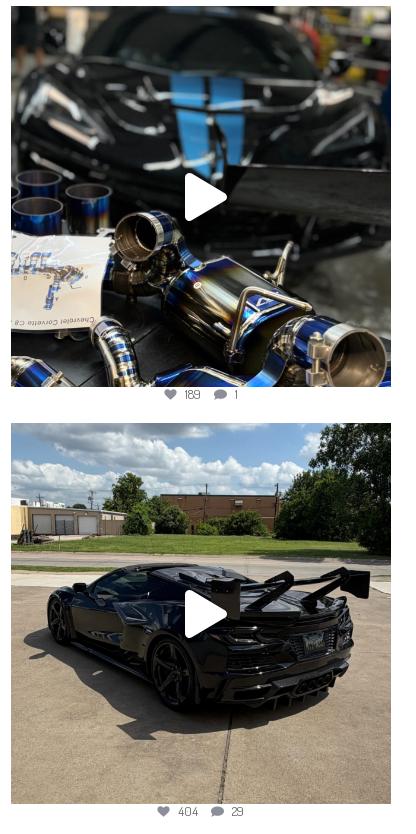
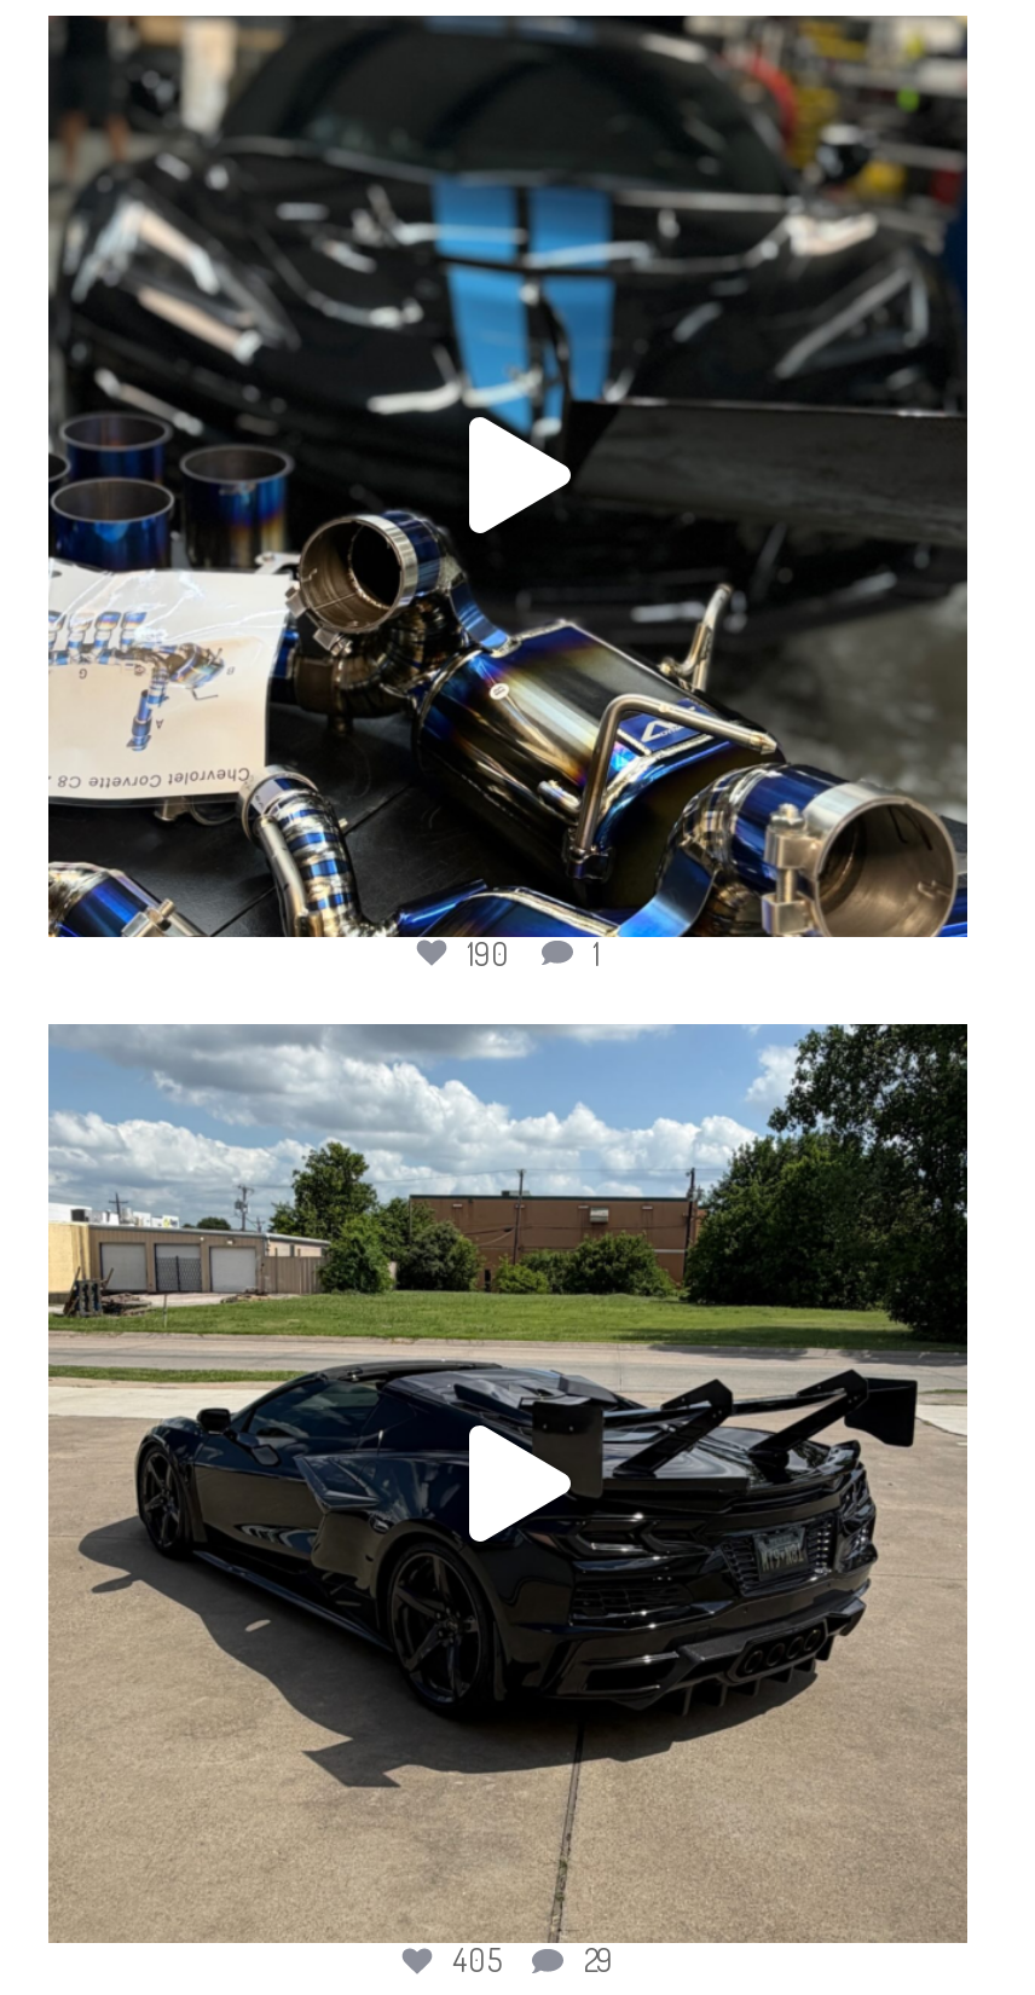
- 189
+ 190

- 404
+ 405
